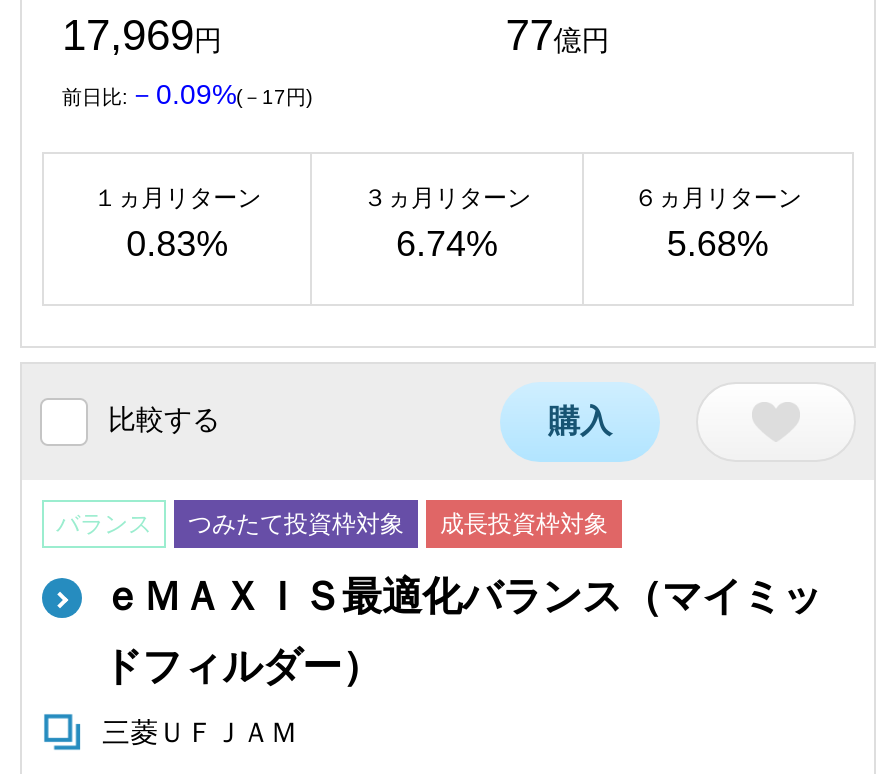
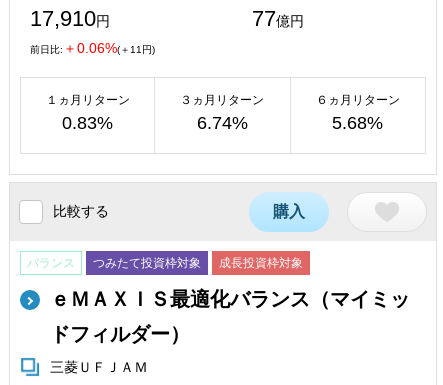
- 17,969円
+ 17,910円

- 前日比:－0.09% (－17円)
+ 前日比:＋0.06% (＋11円)
